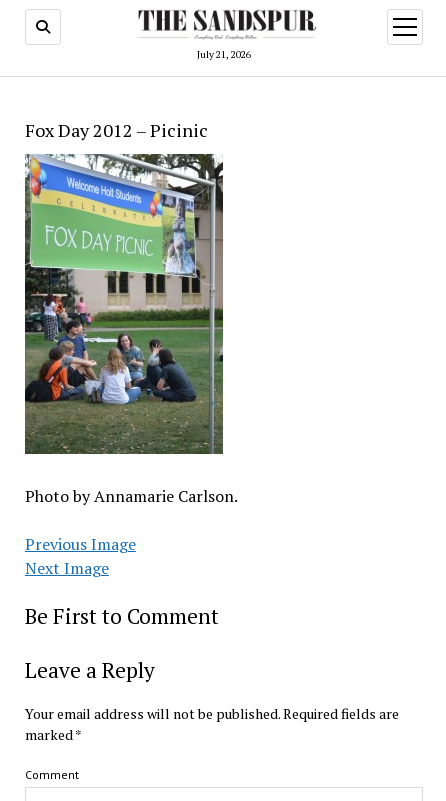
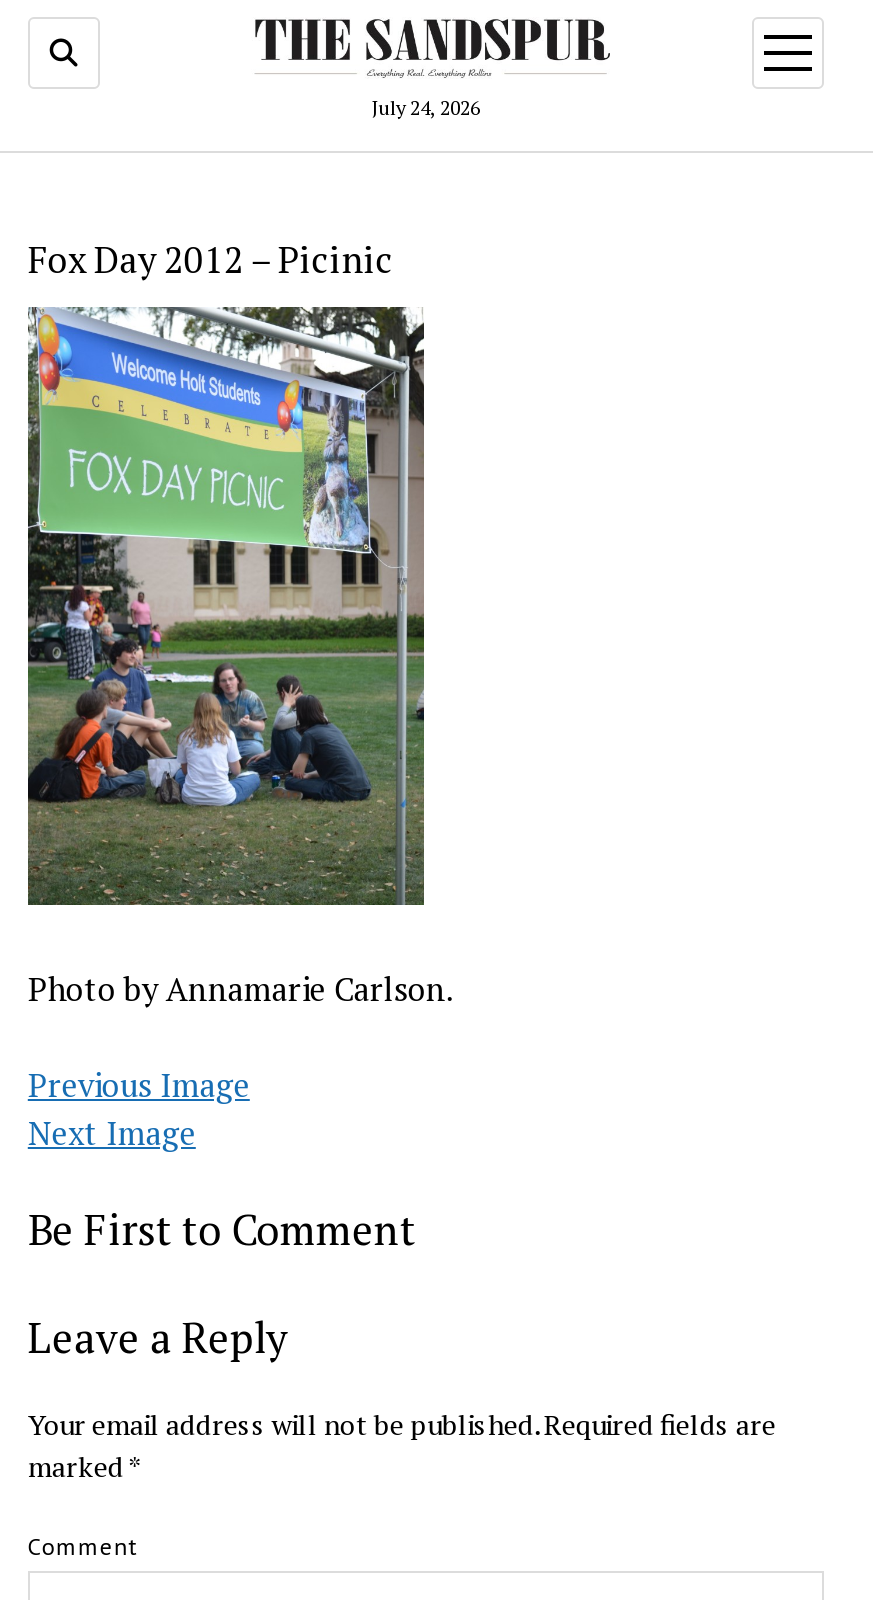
- July 21, 2026
+ July 24, 2026
